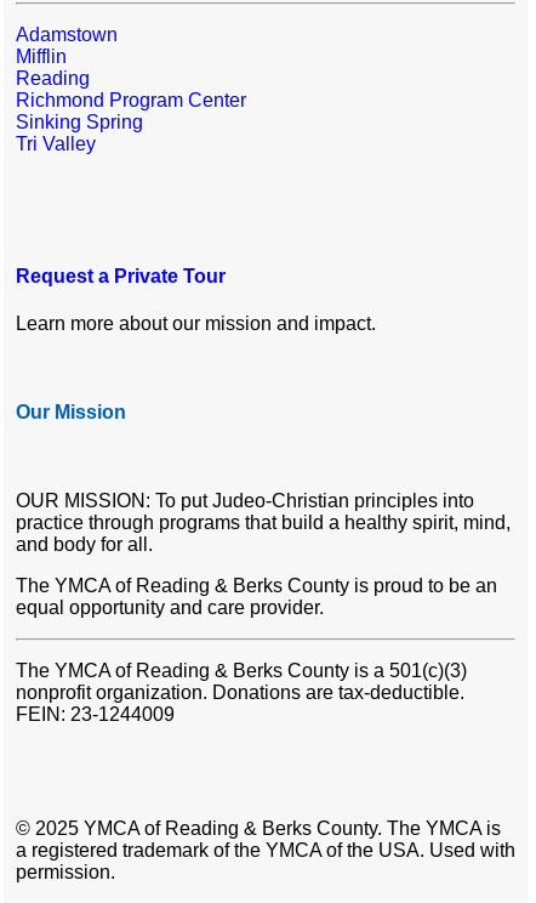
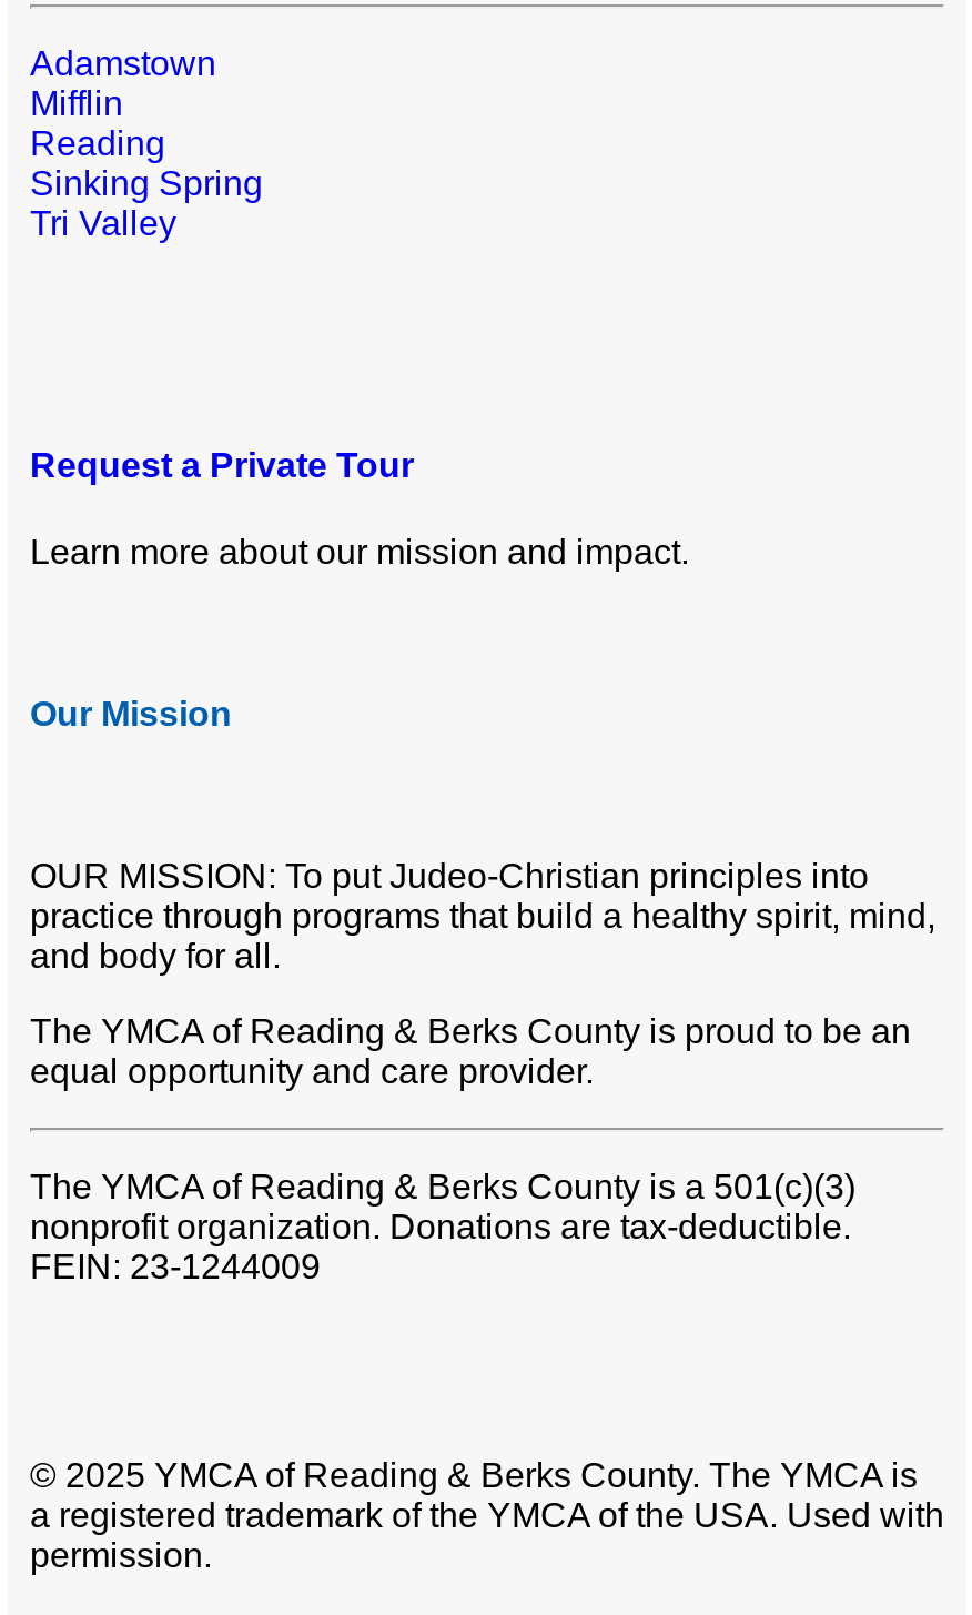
- Richmond Program Center
